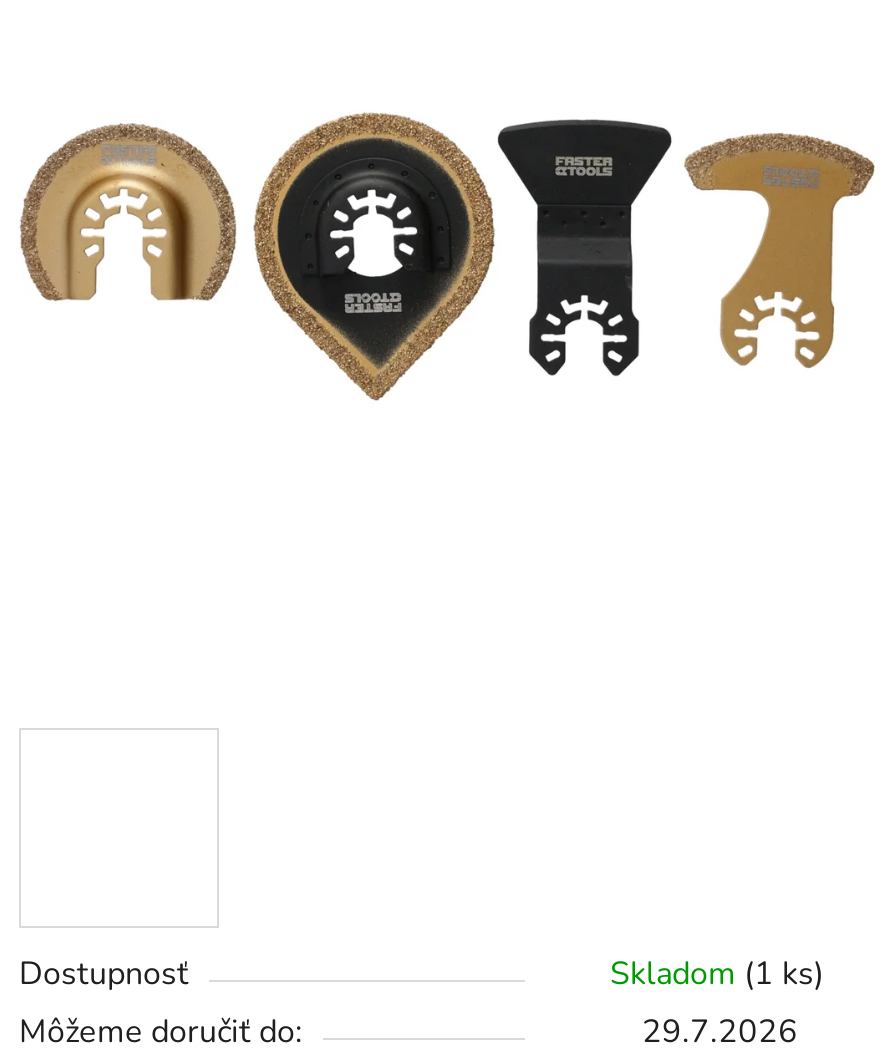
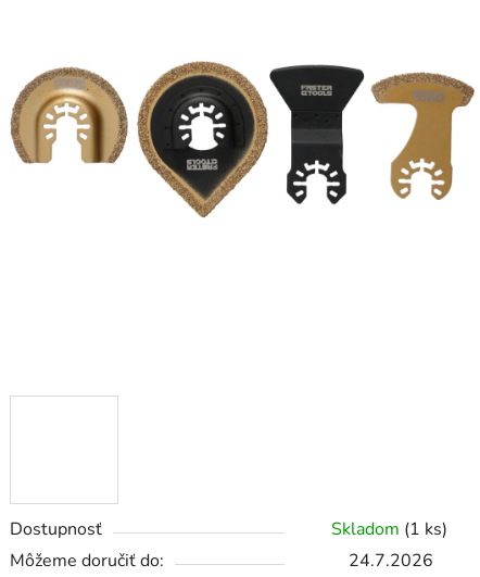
- 29.7.2026
+ 24.7.2026
